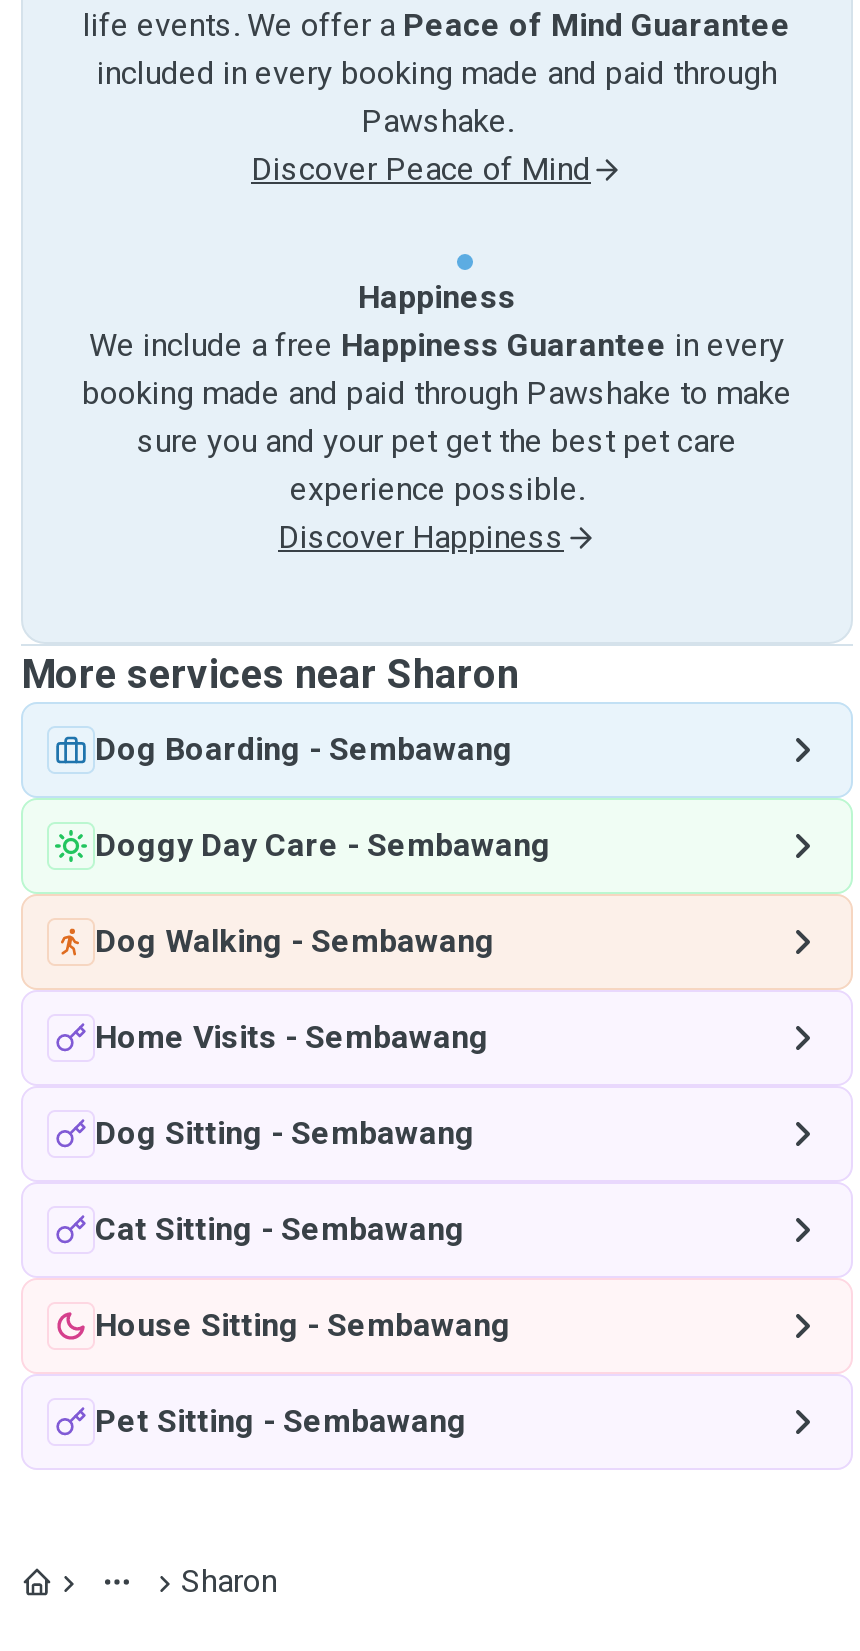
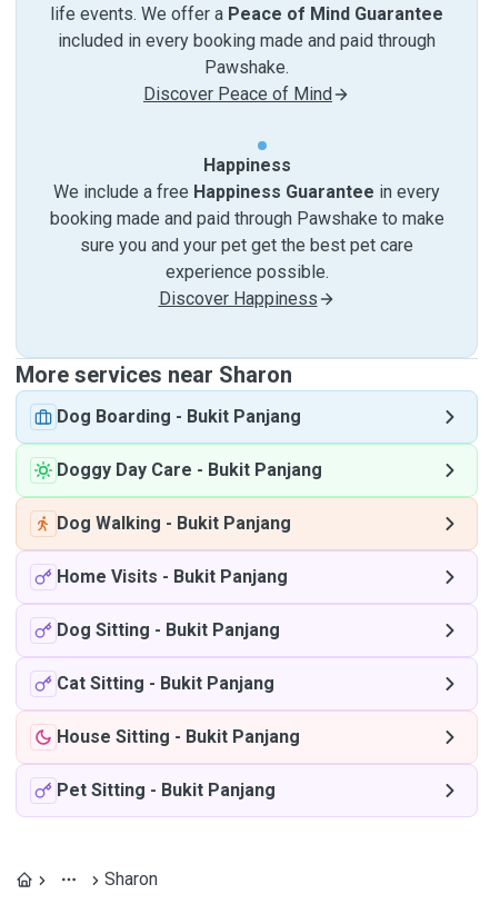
- Dog Boarding - Sembawang
+ Dog Boarding - Bukit Panjang

- Doggy Day Care - Sembawang
+ Doggy Day Care - Bukit Panjang

- Dog Walking - Sembawang
+ Dog Walking - Bukit Panjang

- Home Visits - Sembawang
+ Home Visits - Bukit Panjang

- Dog Sitting - Sembawang
+ Dog Sitting - Bukit Panjang

- Cat Sitting - Sembawang
+ Cat Sitting - Bukit Panjang

- House Sitting - Sembawang
+ House Sitting - Bukit Panjang

- Pet Sitting - Sembawang
+ Pet Sitting - Bukit Panjang
